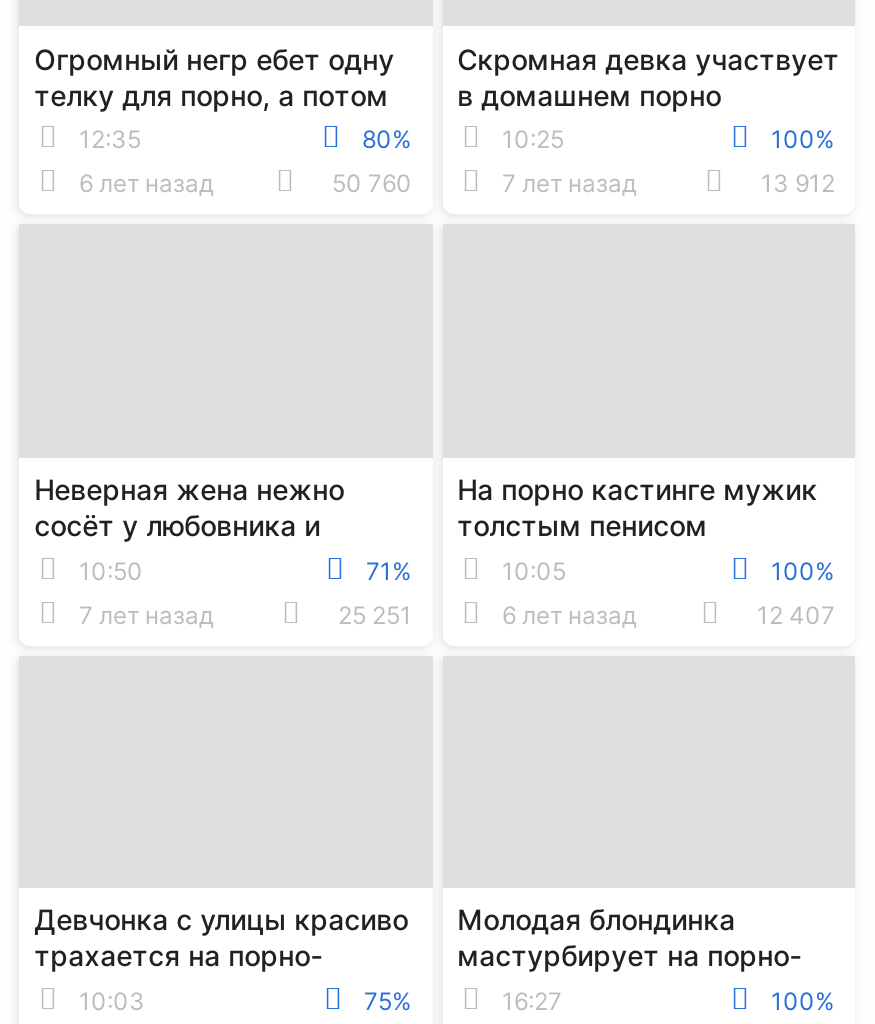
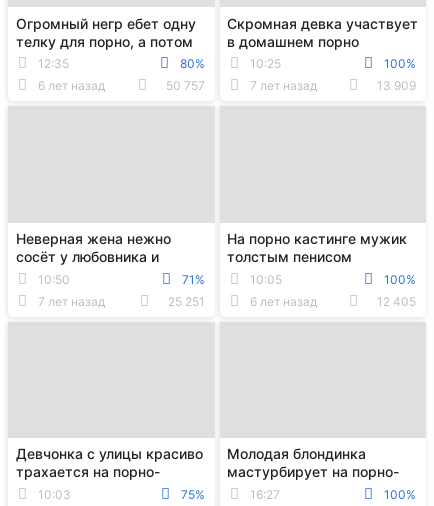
- 50 760
+ 50 757

- 13 912
+ 13 909

- 12 407
+ 12 405
